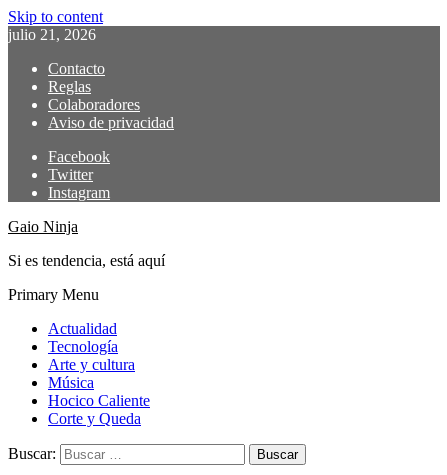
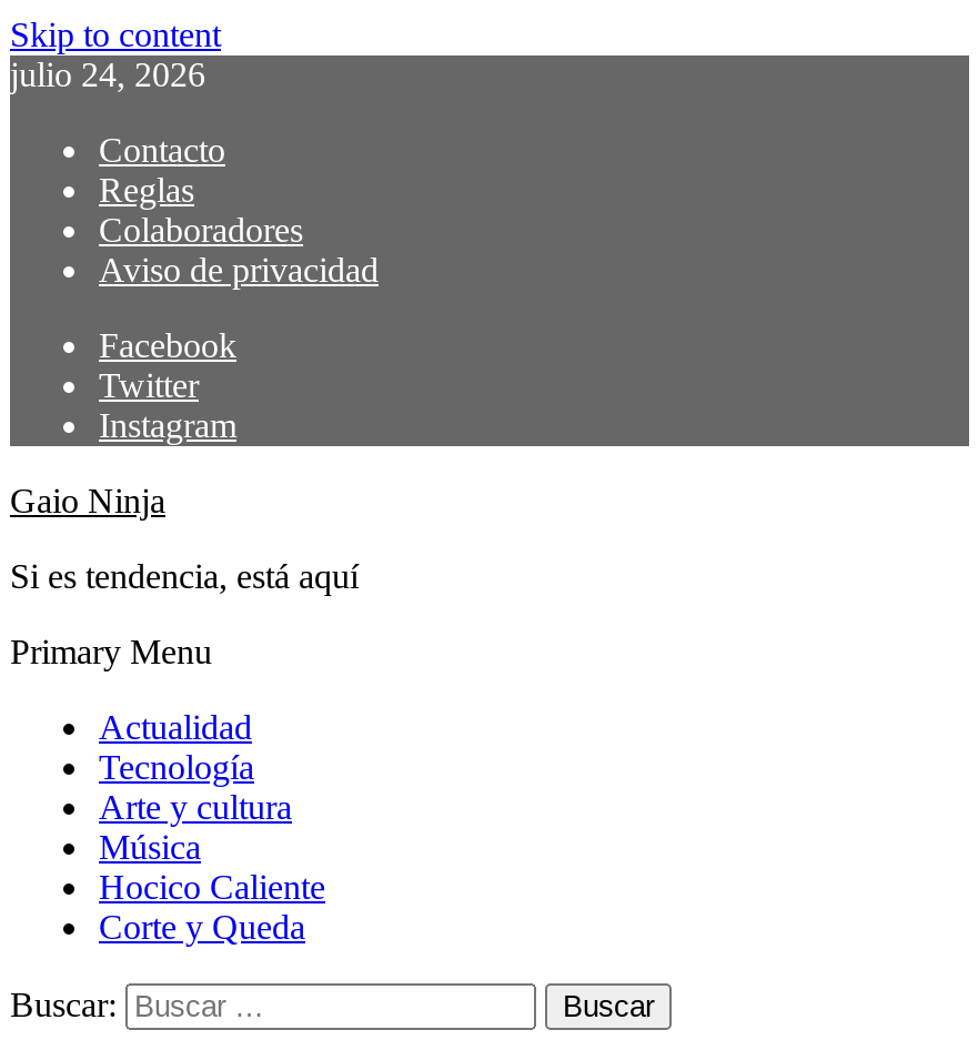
- julio 21, 2026
+ julio 24, 2026
